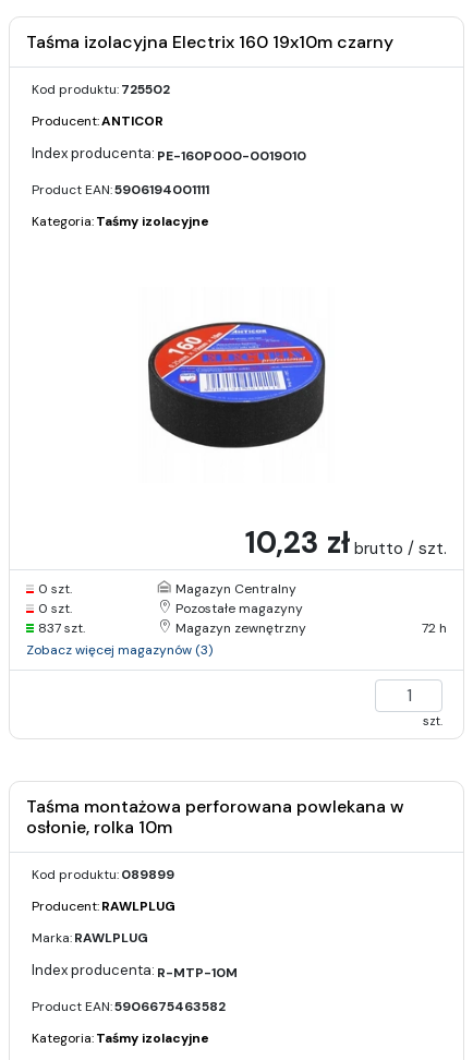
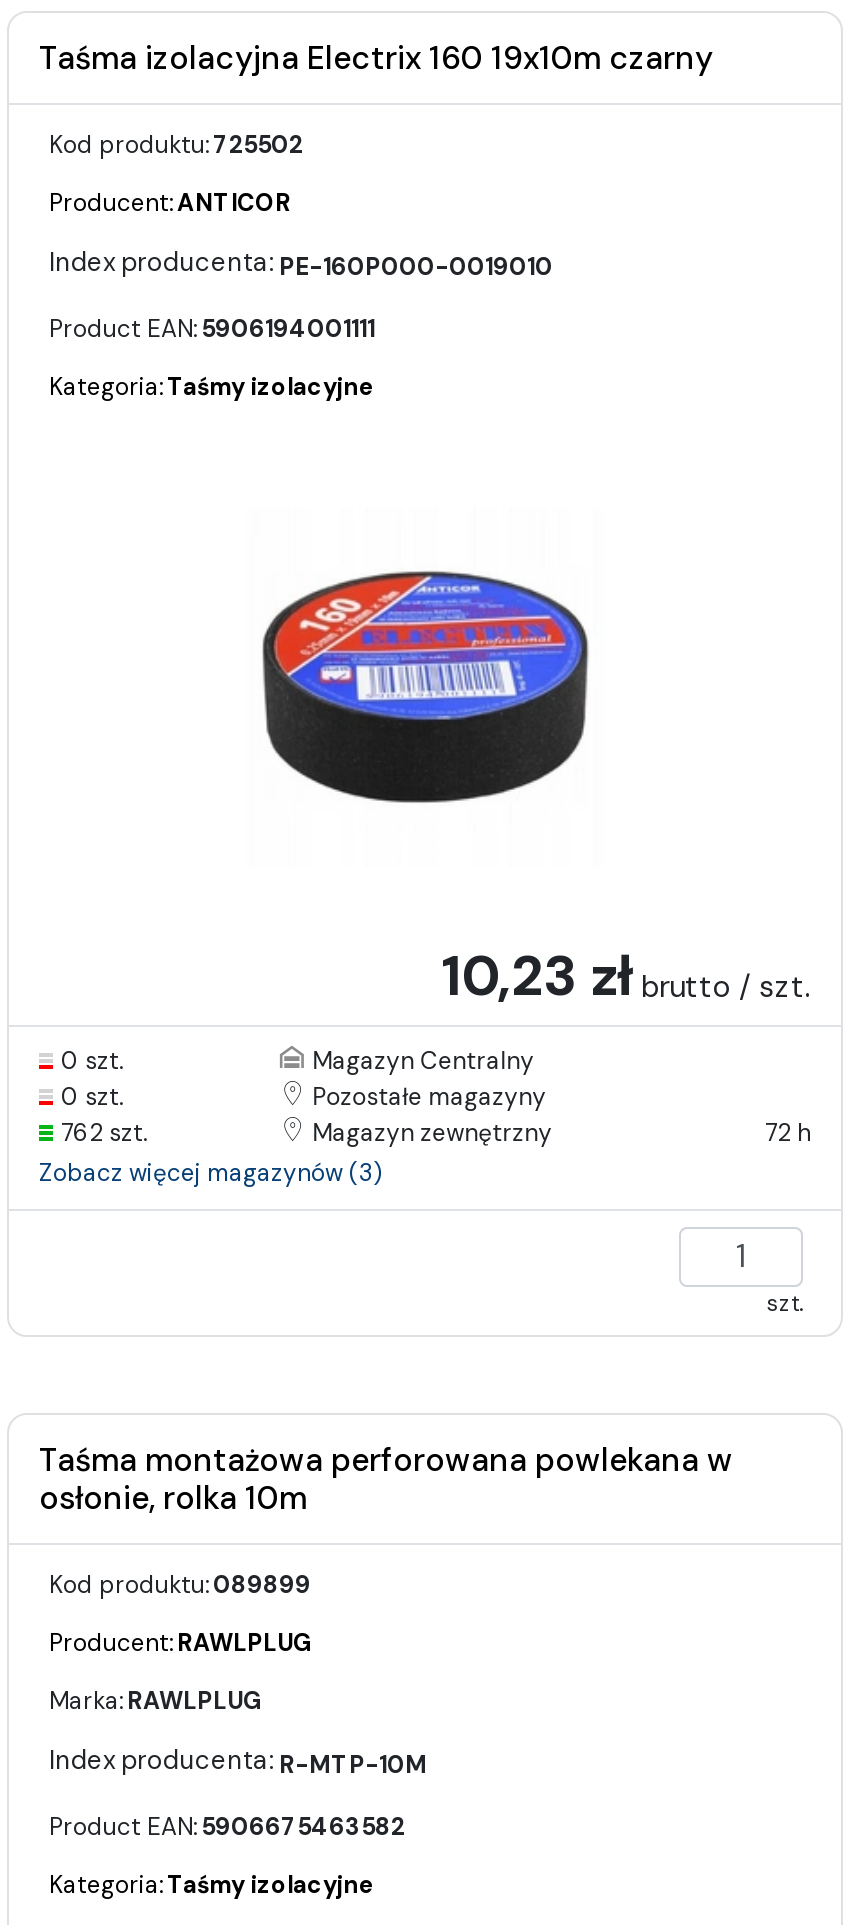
- 837 szt.
+ 762 szt.
